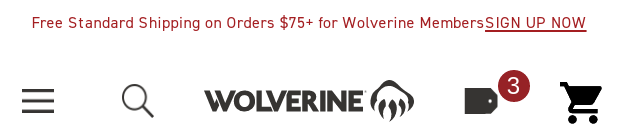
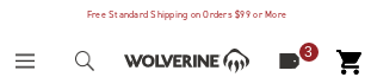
- Free Standard Shipping on Orders $75+ for Wolverine MembersSIGN UP NOW
+ Free Standard Shipping on Orders $99 or More
